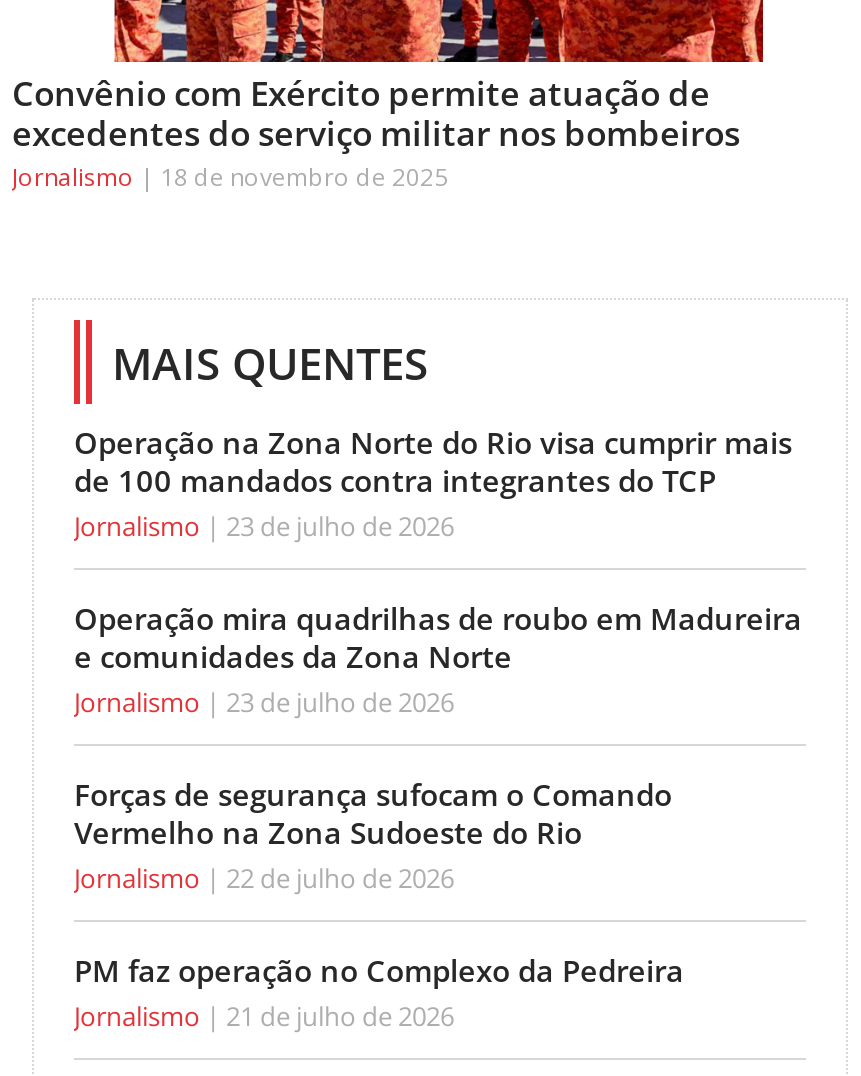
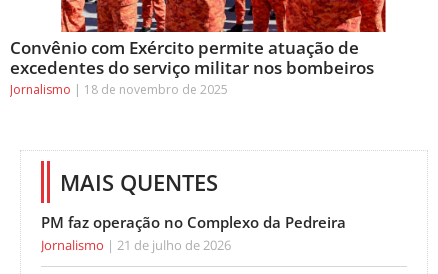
- Operação na Zona Norte do Rio visa cumprir mais
- de 100 mandados contra integrantes do TCP
- Jornalismo 23 de julho de 2026
- Operação mira quadrilhas de roubo em Madureira
- e comunidades da Zona Norte
- Jornalismo 23 de julho de 2026
- Forças de segurança sufocam o Comando
- Vermelho na Zona Sudoeste do Rio
- Jornalismo 22 de julho de 2026
